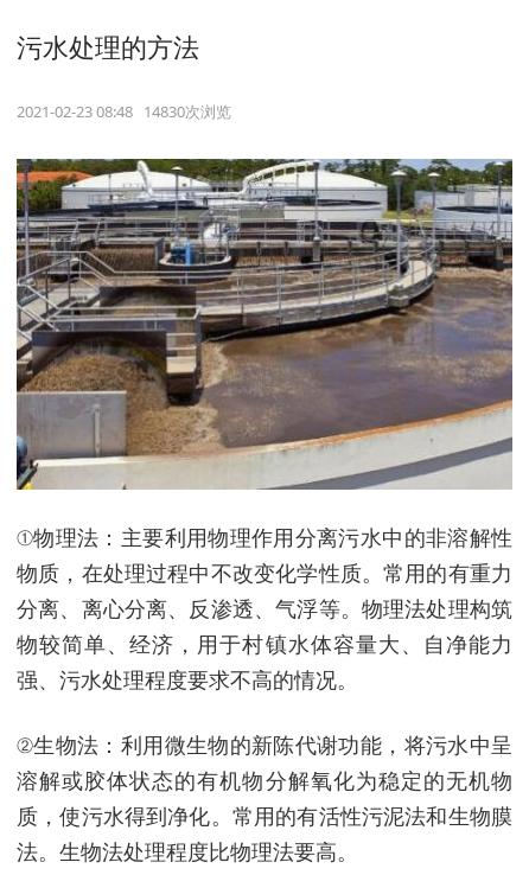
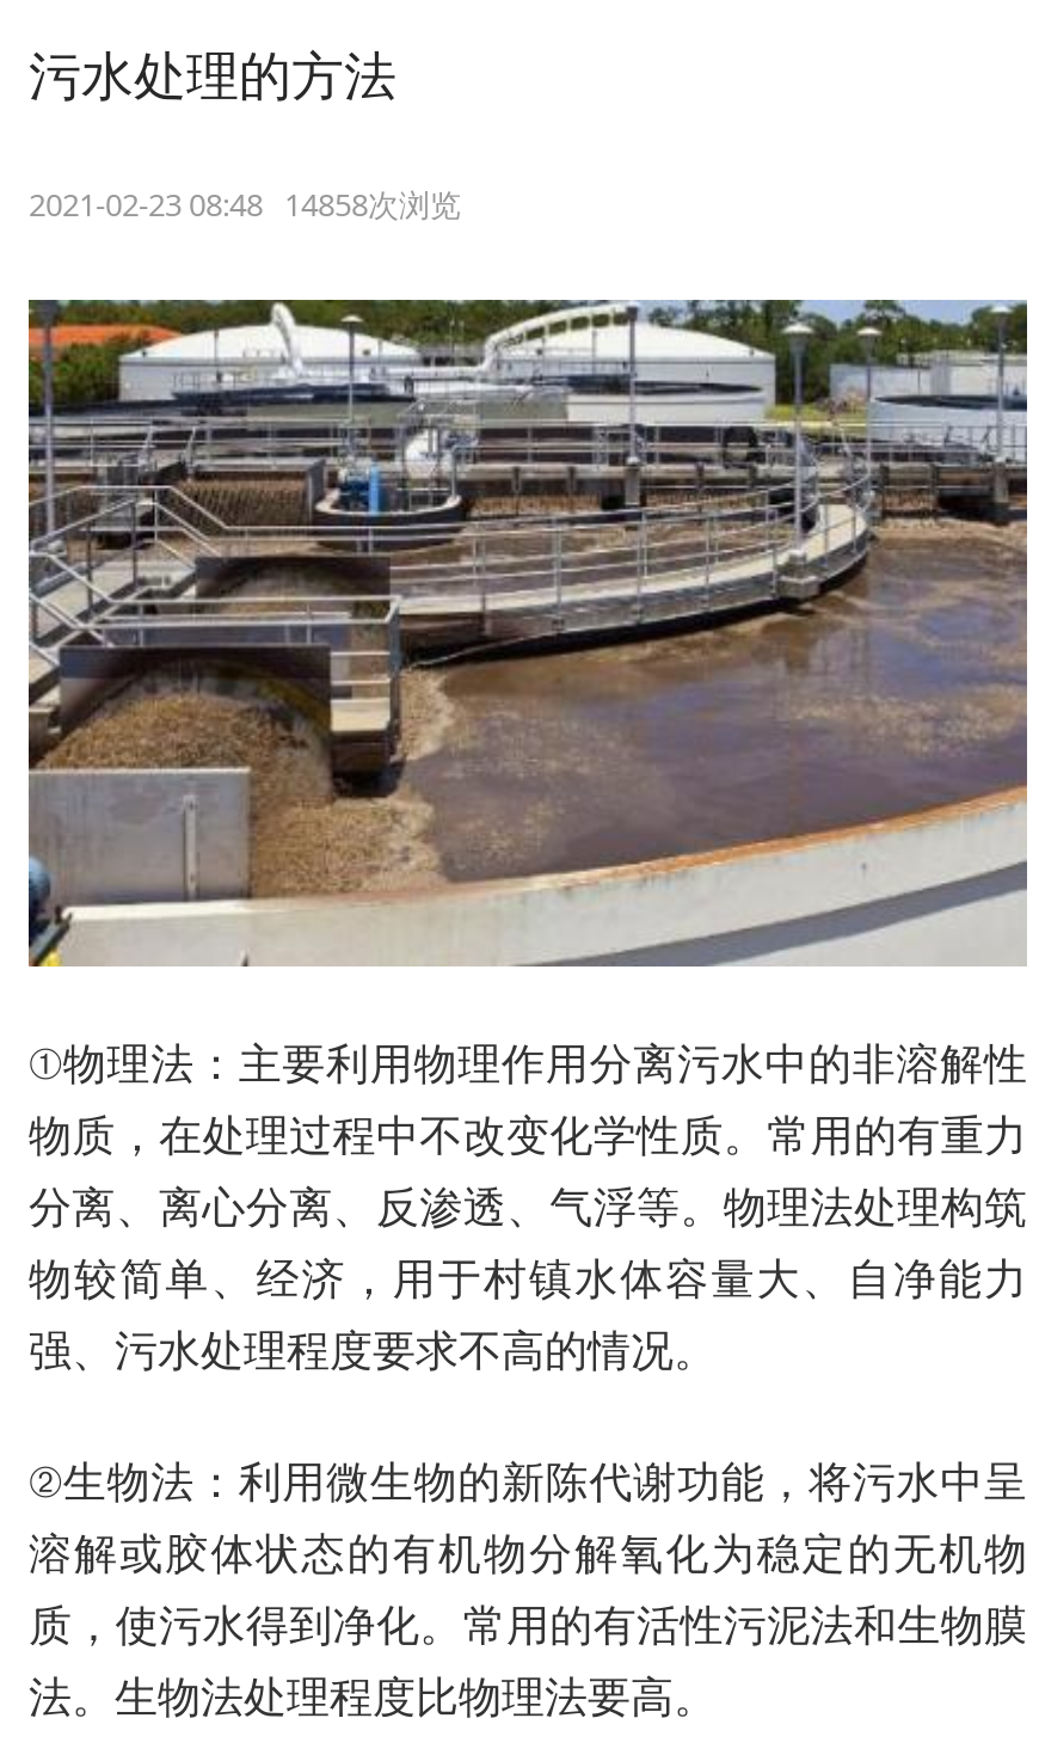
- 2021-02-23 08:48 14830次浏览
+ 2021-02-23 08:48 14858次浏览
